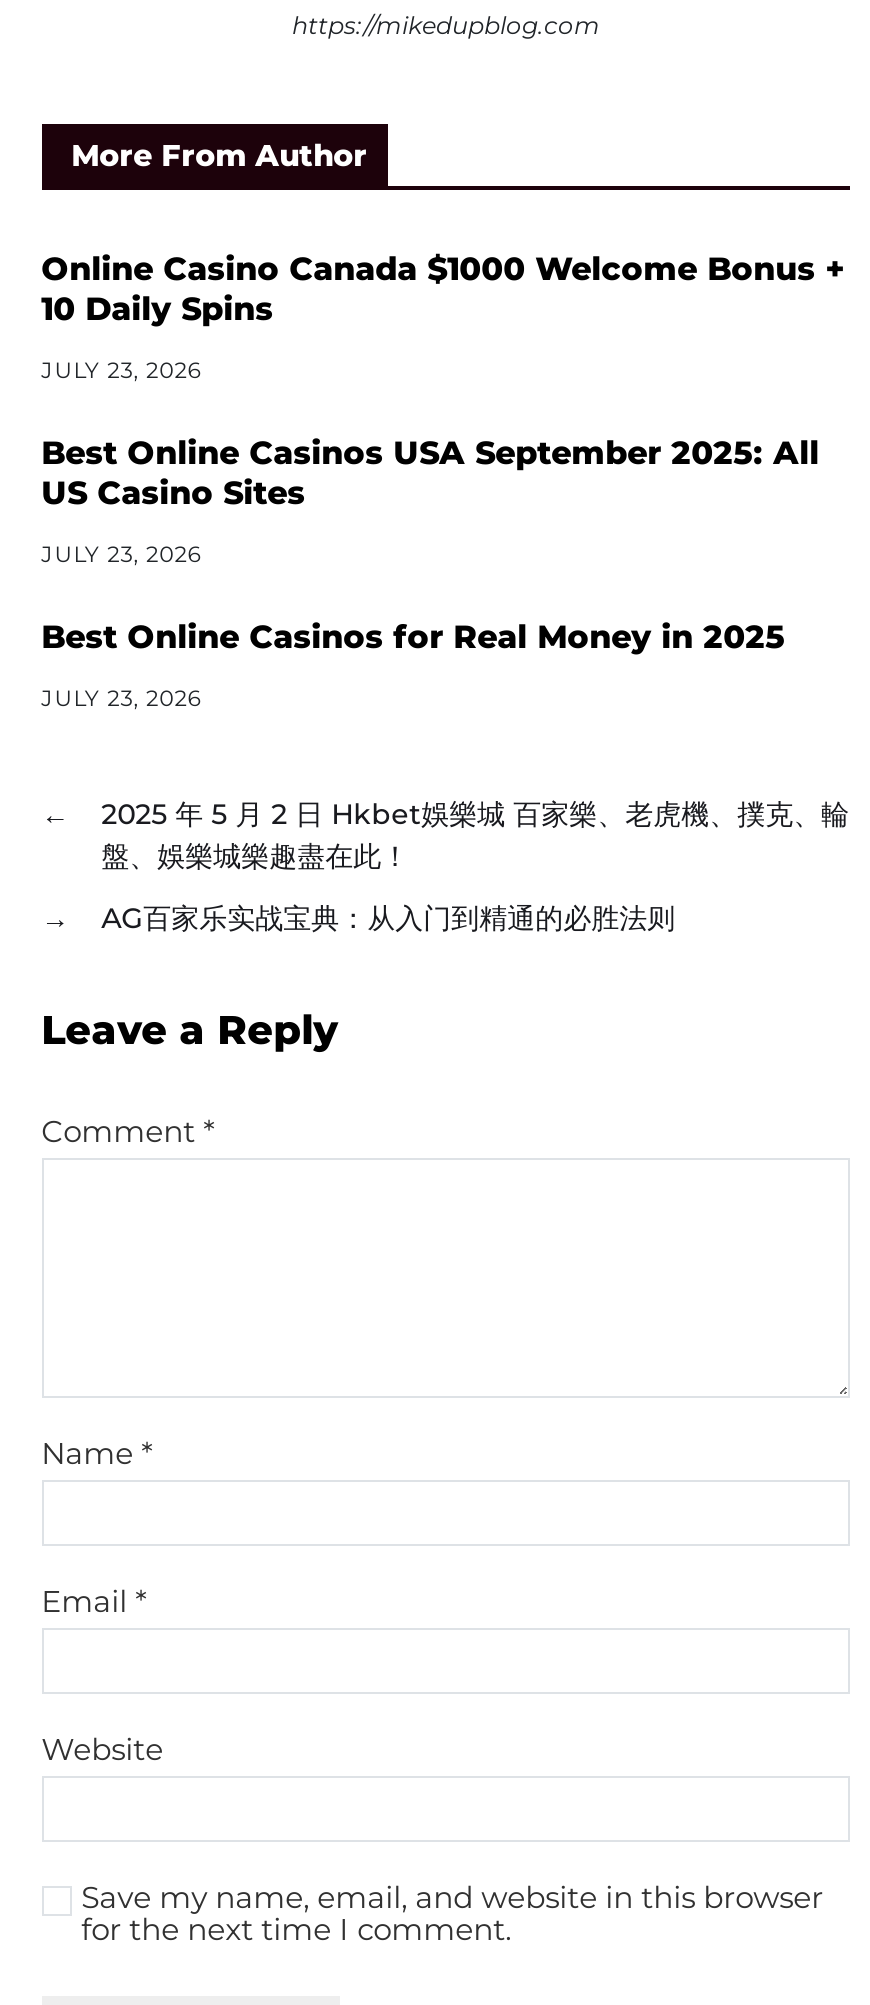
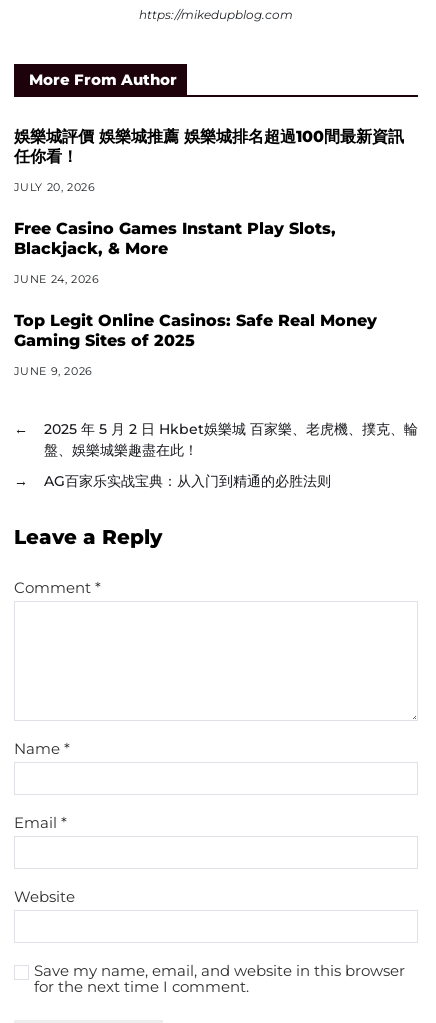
- Online Casino Canada $1000 Welcome Bonus +
- 10 Daily Spins
+ 娛樂城評價 娛樂城推薦 娛樂城排名超過100間最新資訊
+ 任你看！

- JULY 23, 2026
+ JULY 20, 2026

- Best Online Casinos USA September 2025: All
- US Casino Sites
+ Free Casino Games Instant Play Slots,
+ Blackjack, & More

- JULY 23, 2026
+ JUNE 24, 2026

- Best Online Casinos for Real Money in 2025
+ Top Legit Online Casinos: Safe Real Money
+ Gaming Sites of 2025

- JULY 23, 2026
+ JUNE 9, 2026
